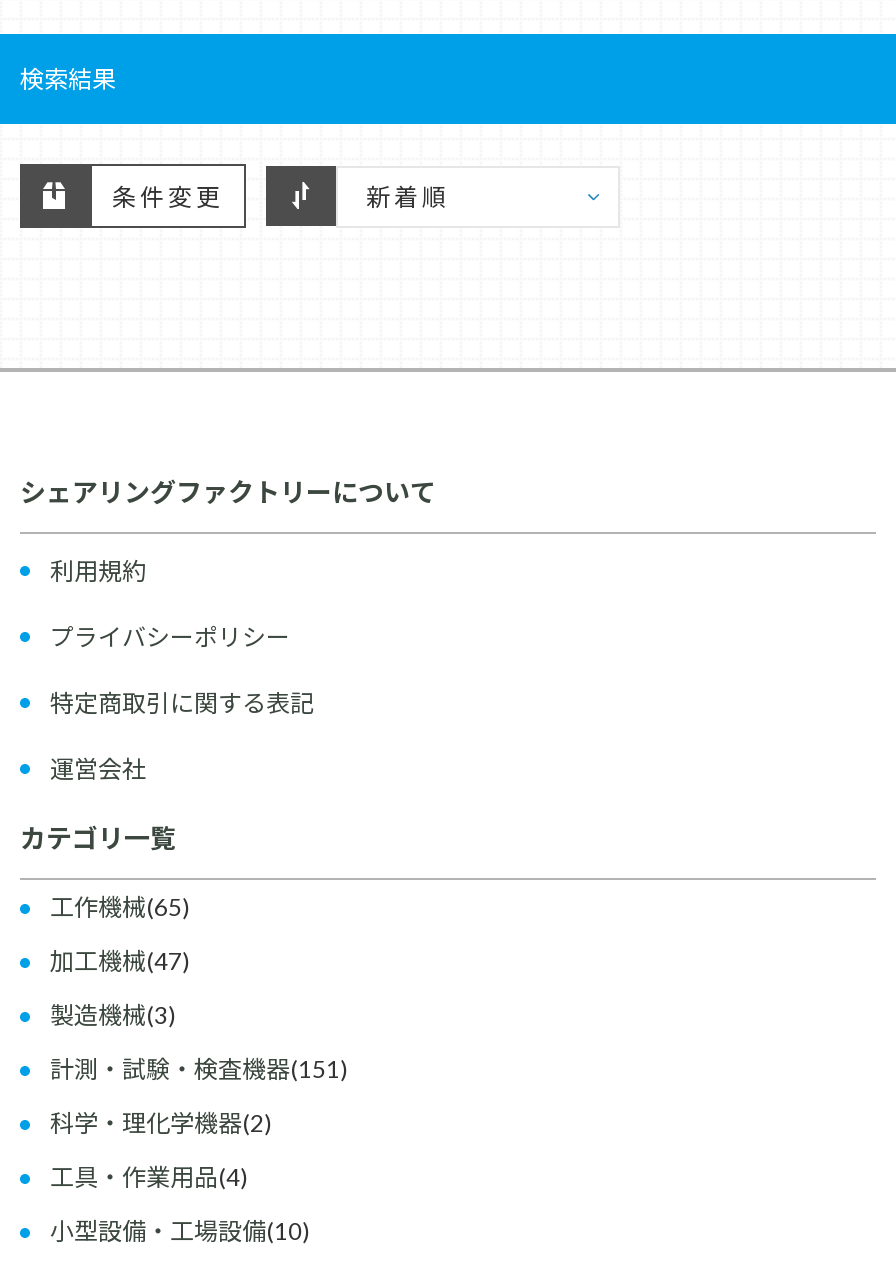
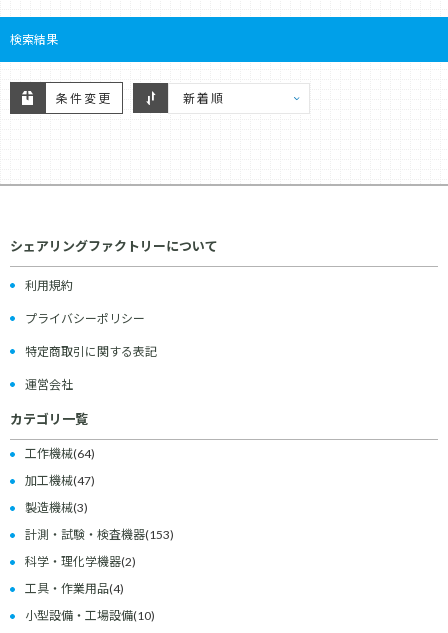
- 工作機械(65)
+ 工作機械(64)

- 計測・試験・検査機器(151)
+ 計測・試験・検査機器(153)
